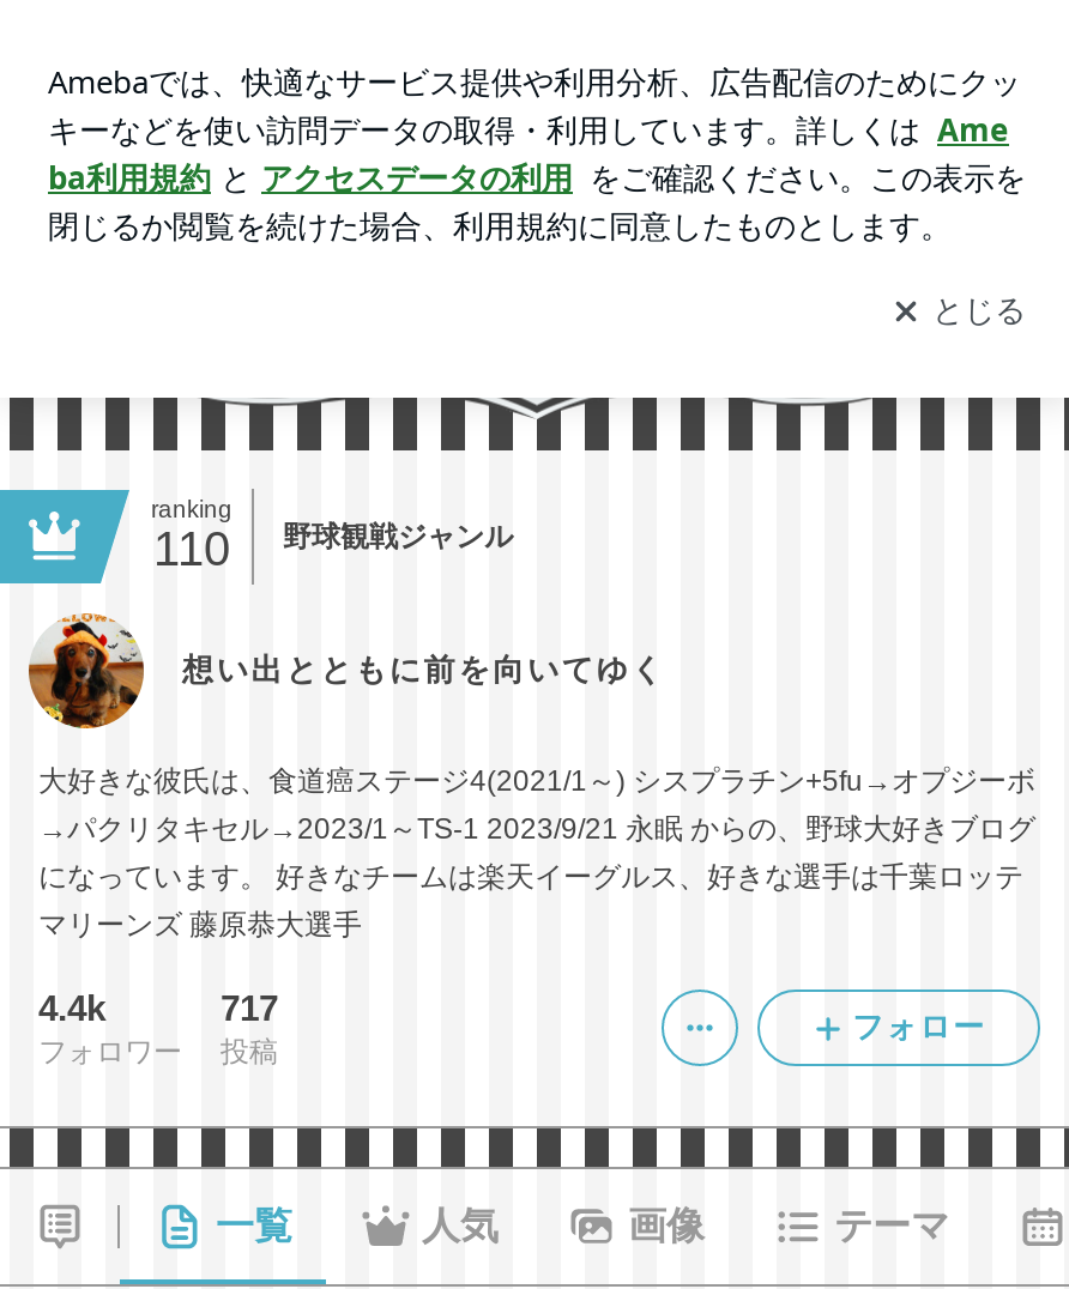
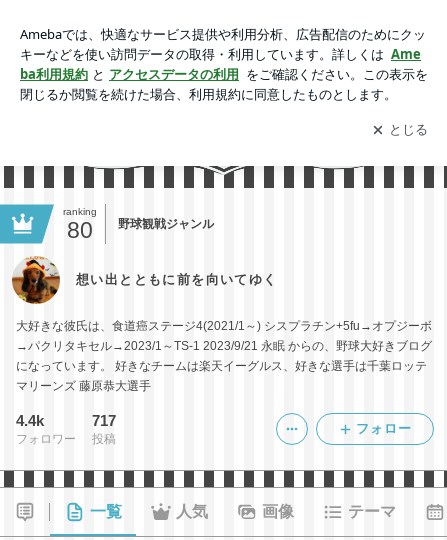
- 110 野球観戦ジャンル
+ 80 野球観戦ジャンル
